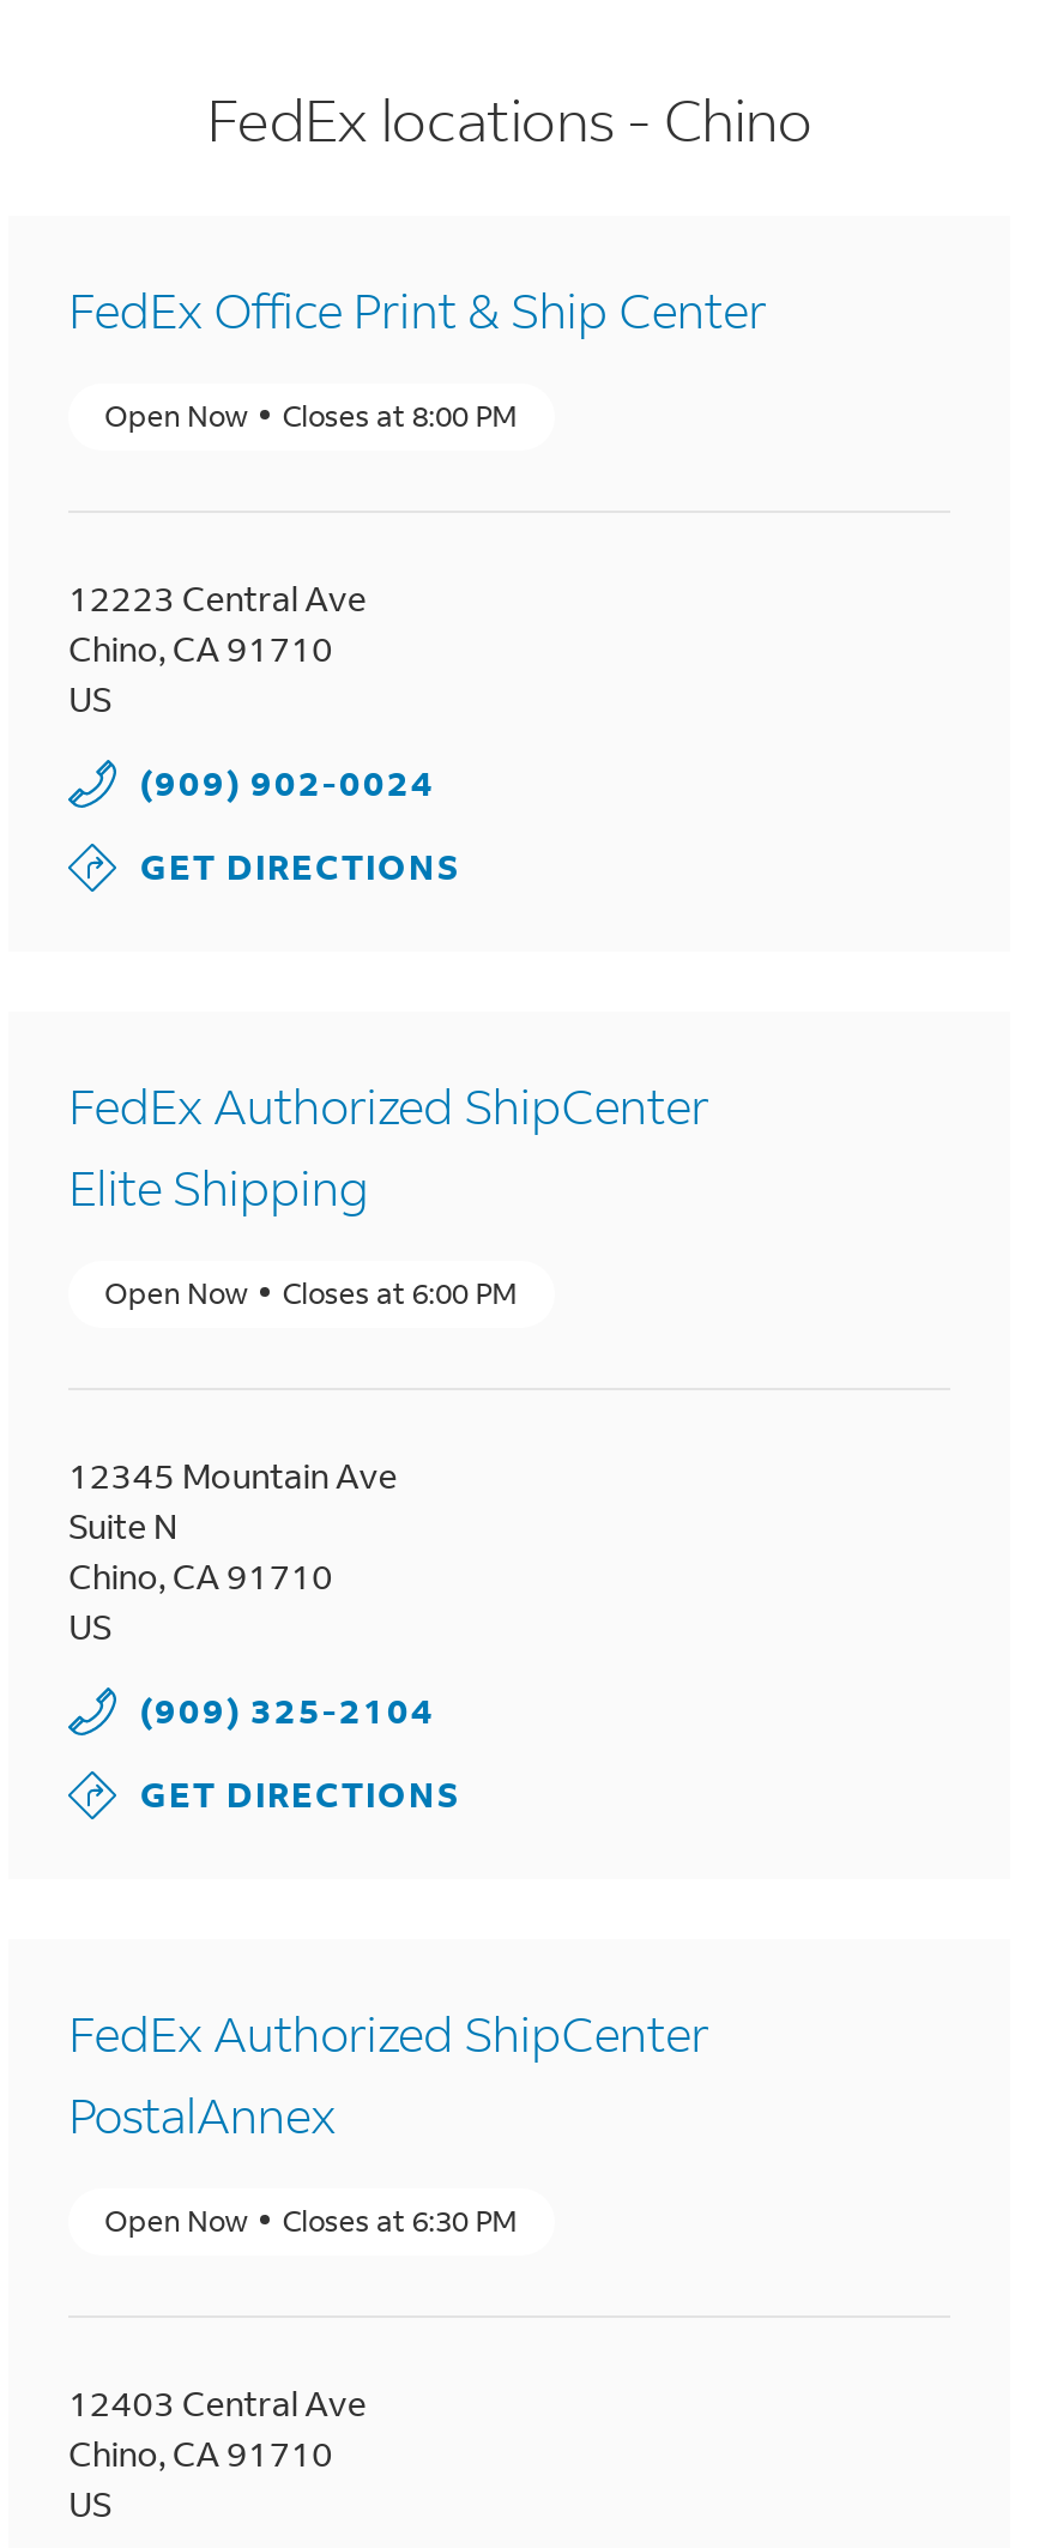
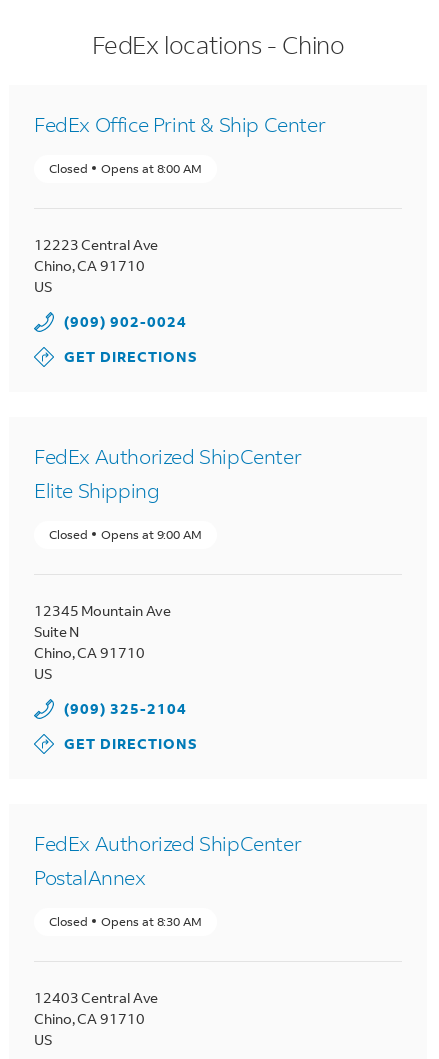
- Open Now
- Closes at 8:00 PM
+ Closed
+ Opens at 8:00 AM

- Open Now
- Closes at 6:00 PM
+ Closed
+ Opens at 9:00 AM

- Open Now
- Closes at 6:30 PM
+ Closed
+ Opens at 8:30 AM
